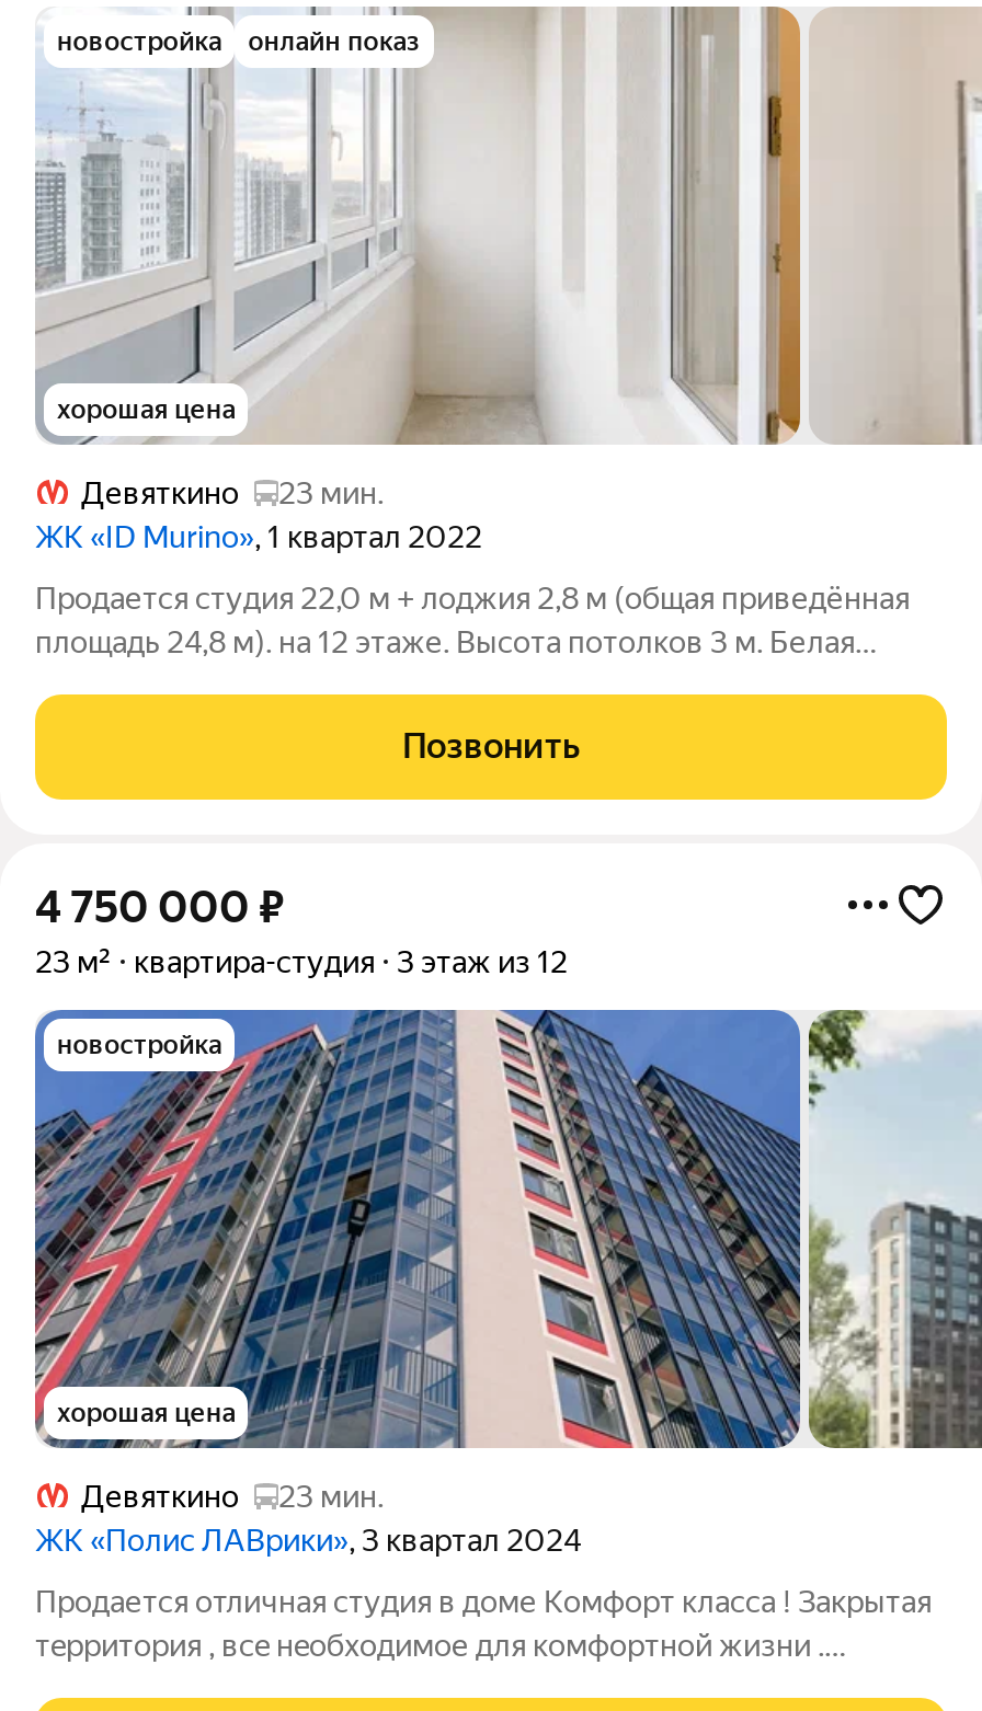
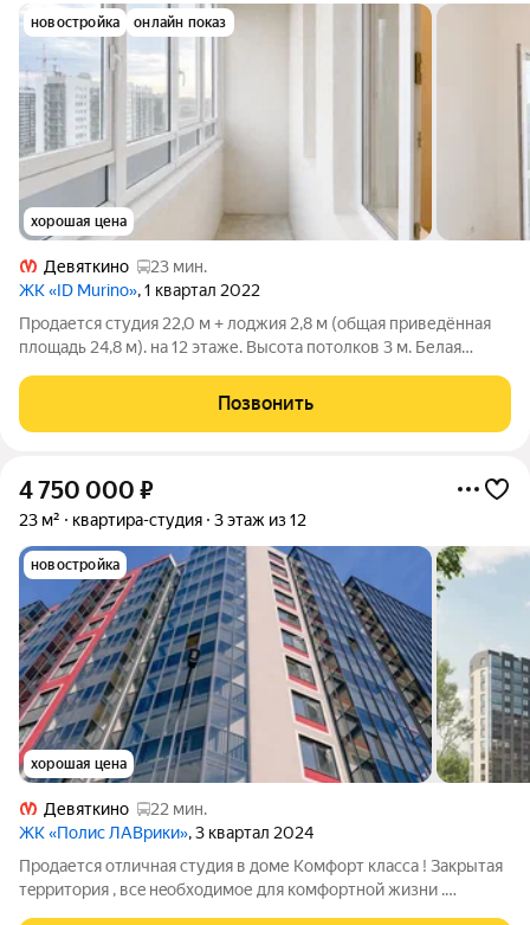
- Девяткино 23 мин.
+ Девяткино 22 мин.
